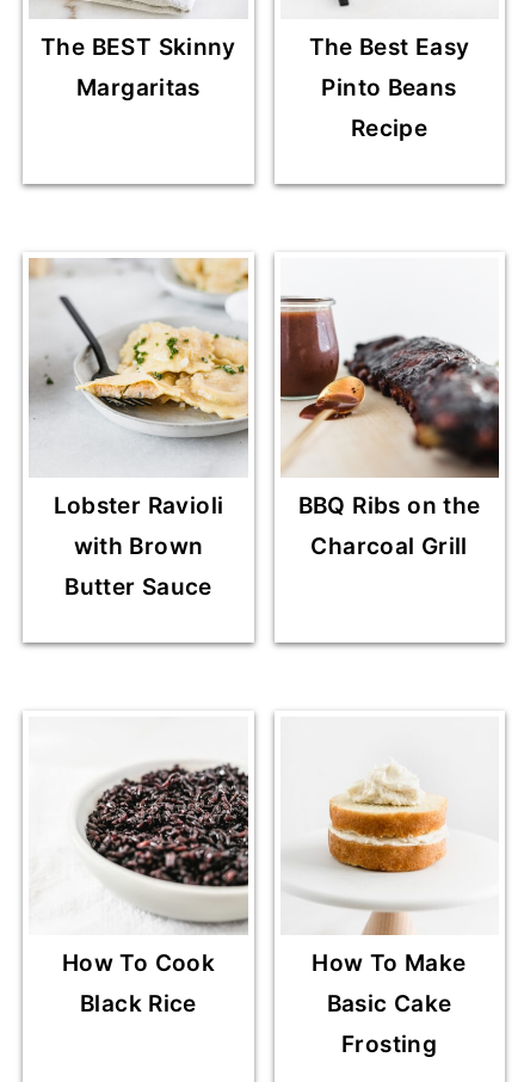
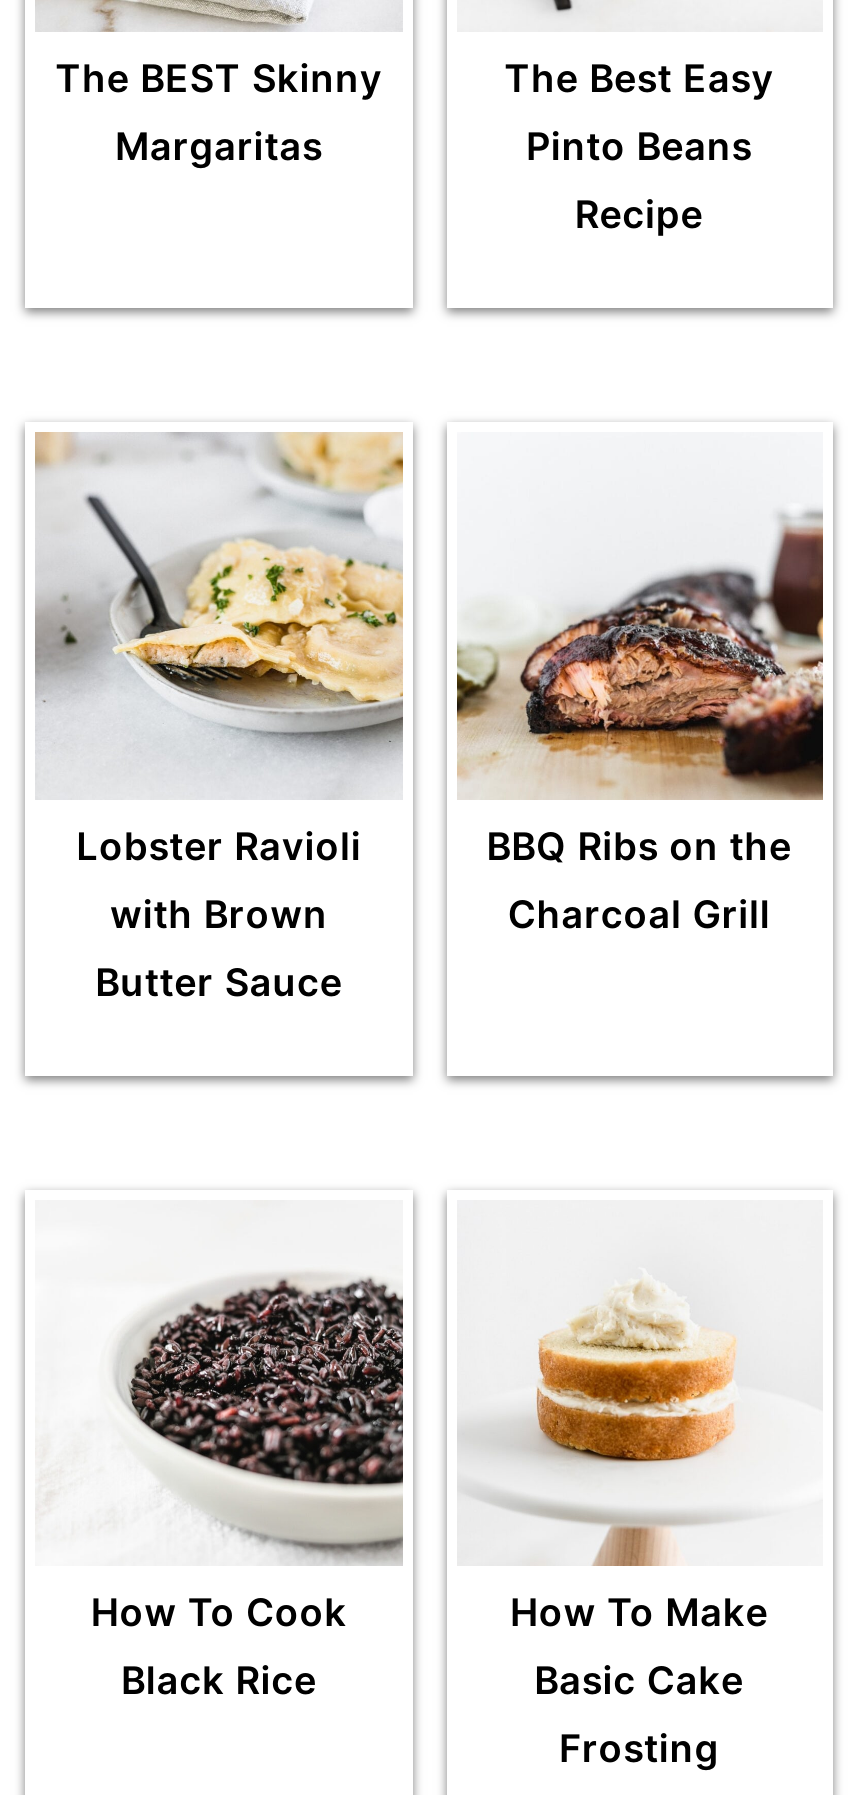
- [image]
+ [image]
